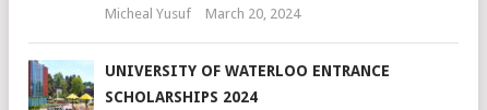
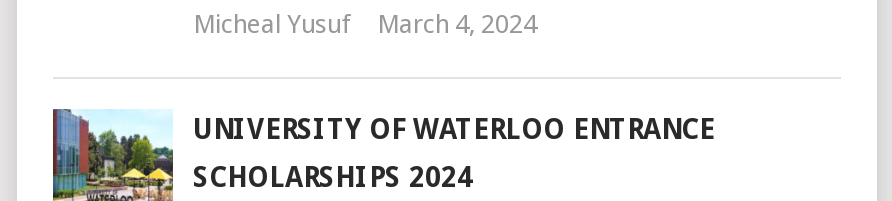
- Micheal Yusuf March 20, 2024
+ Micheal Yusuf March 4, 2024
